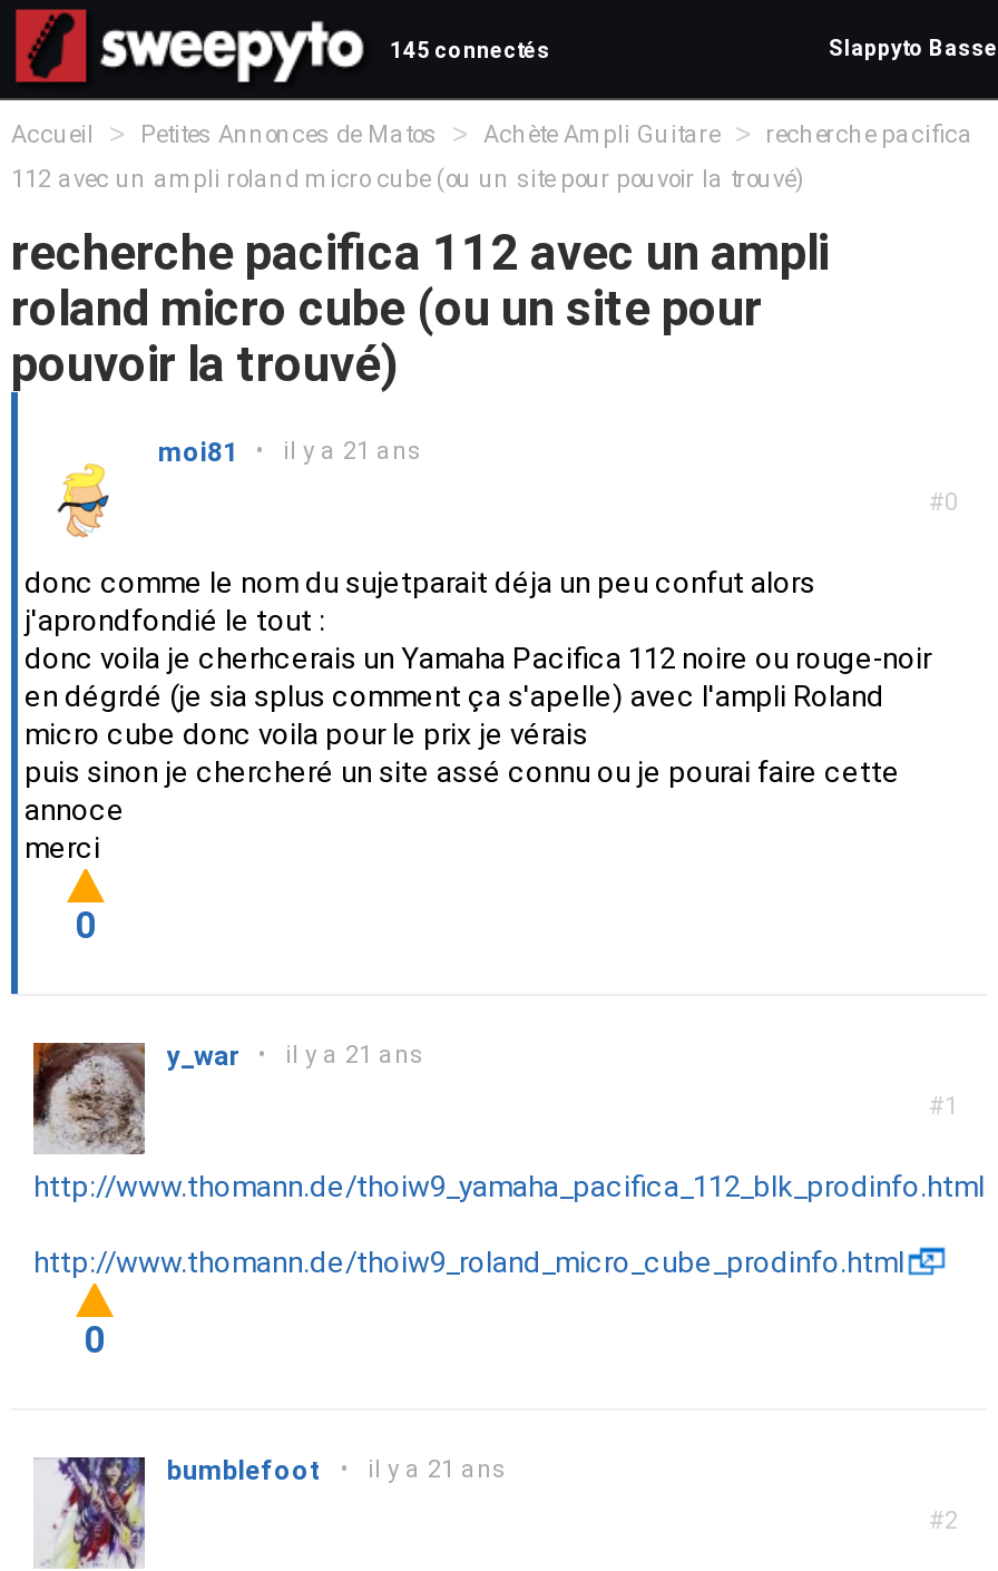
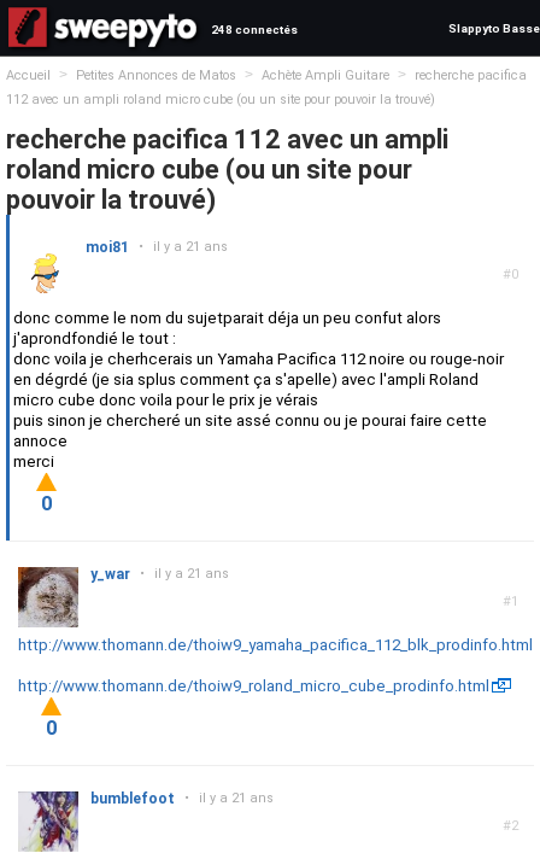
- 145 connectés
+ 248 connectés
